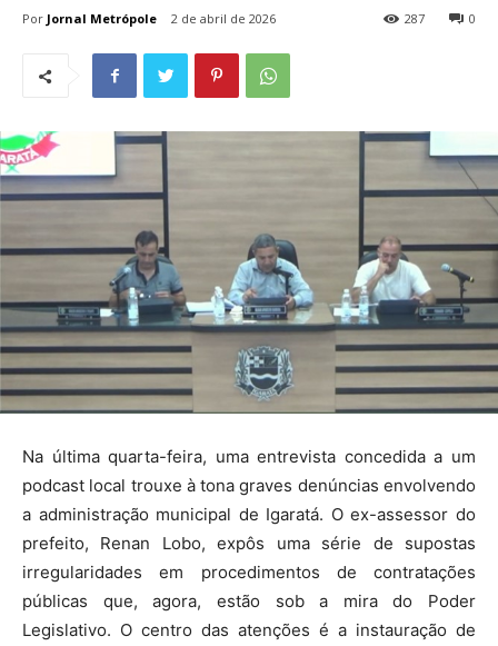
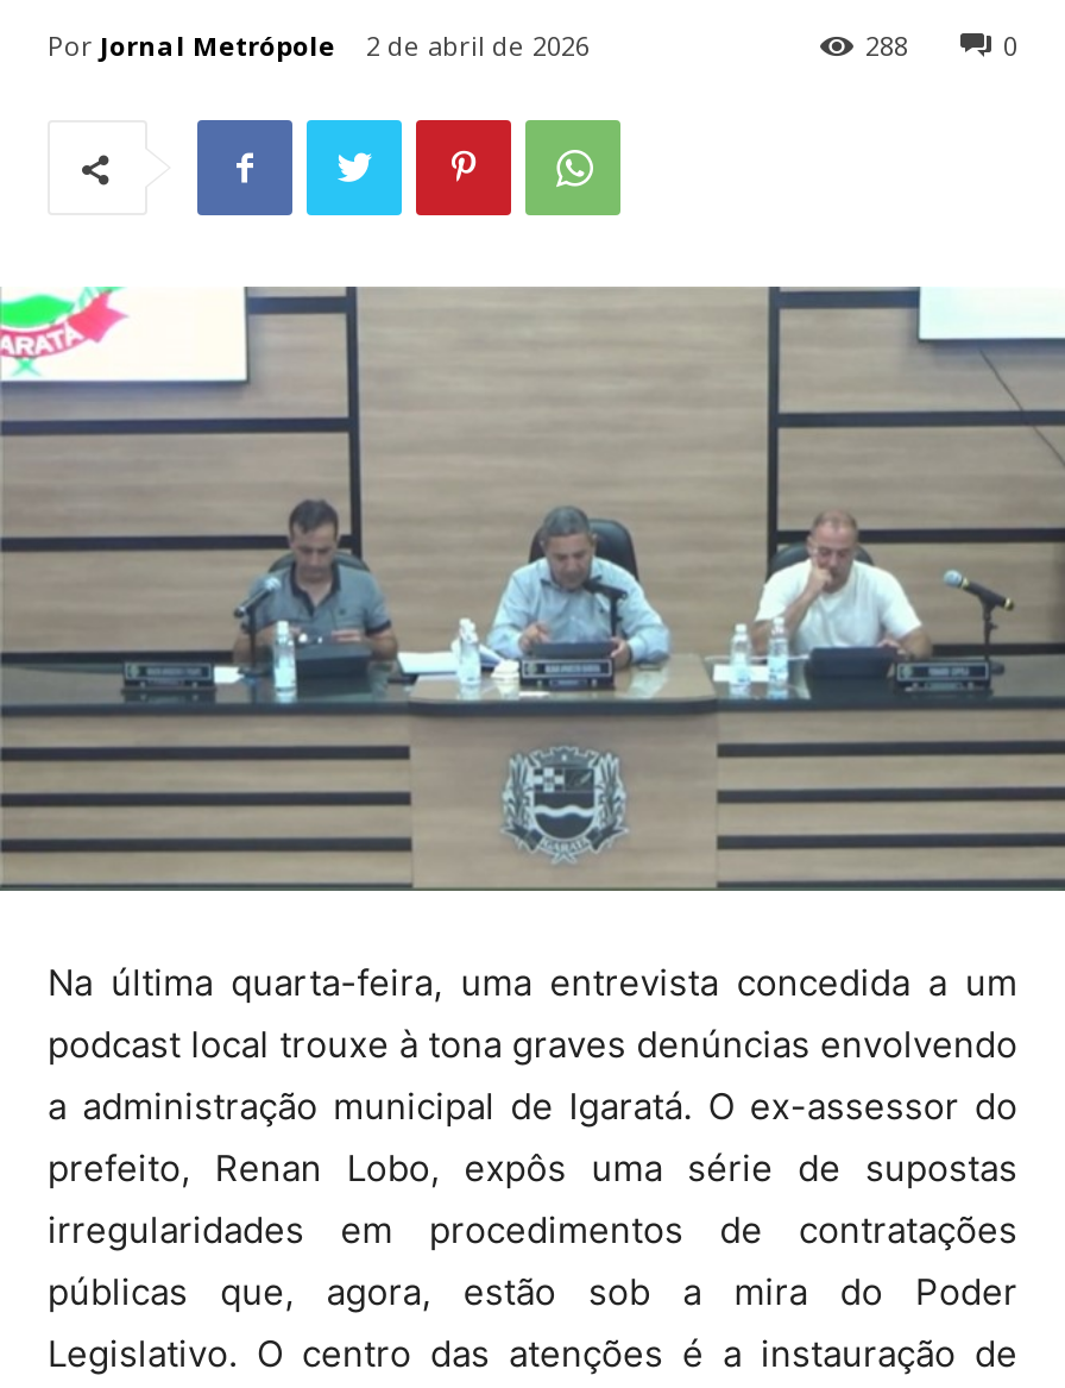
- 287
+ 288
